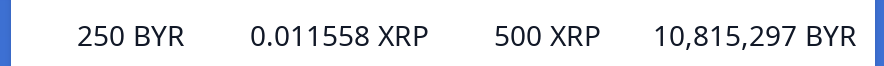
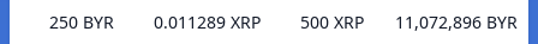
- 0.011558 XRP
+ 0.011289 XRP

- 10,815,297 BYR
+ 11,072,896 BYR
